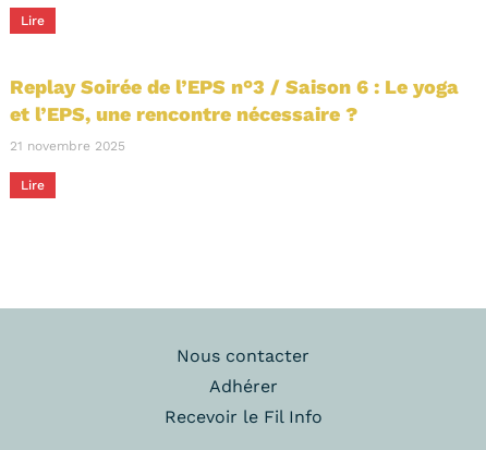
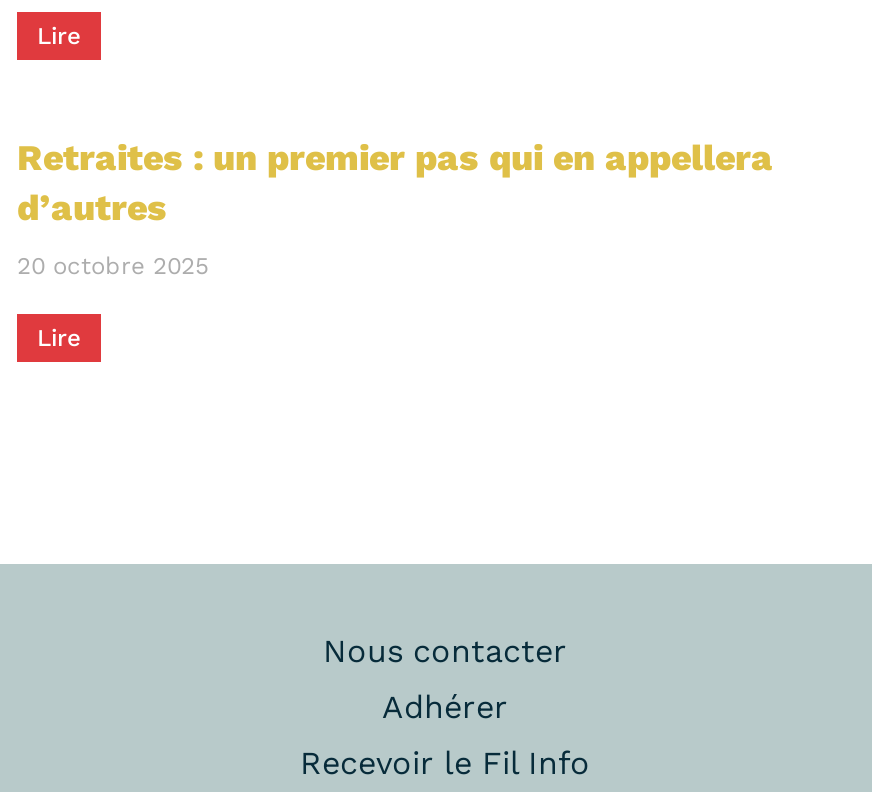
- Replay Soirée de l’EPS n°3 / Saison 6 : Le yoga
- et l’EPS, une rencontre nécessaire ?
+ Retraites : un premier pas qui en appellera
+ d’autres

- 21 novembre 2025
+ 20 octobre 2025
